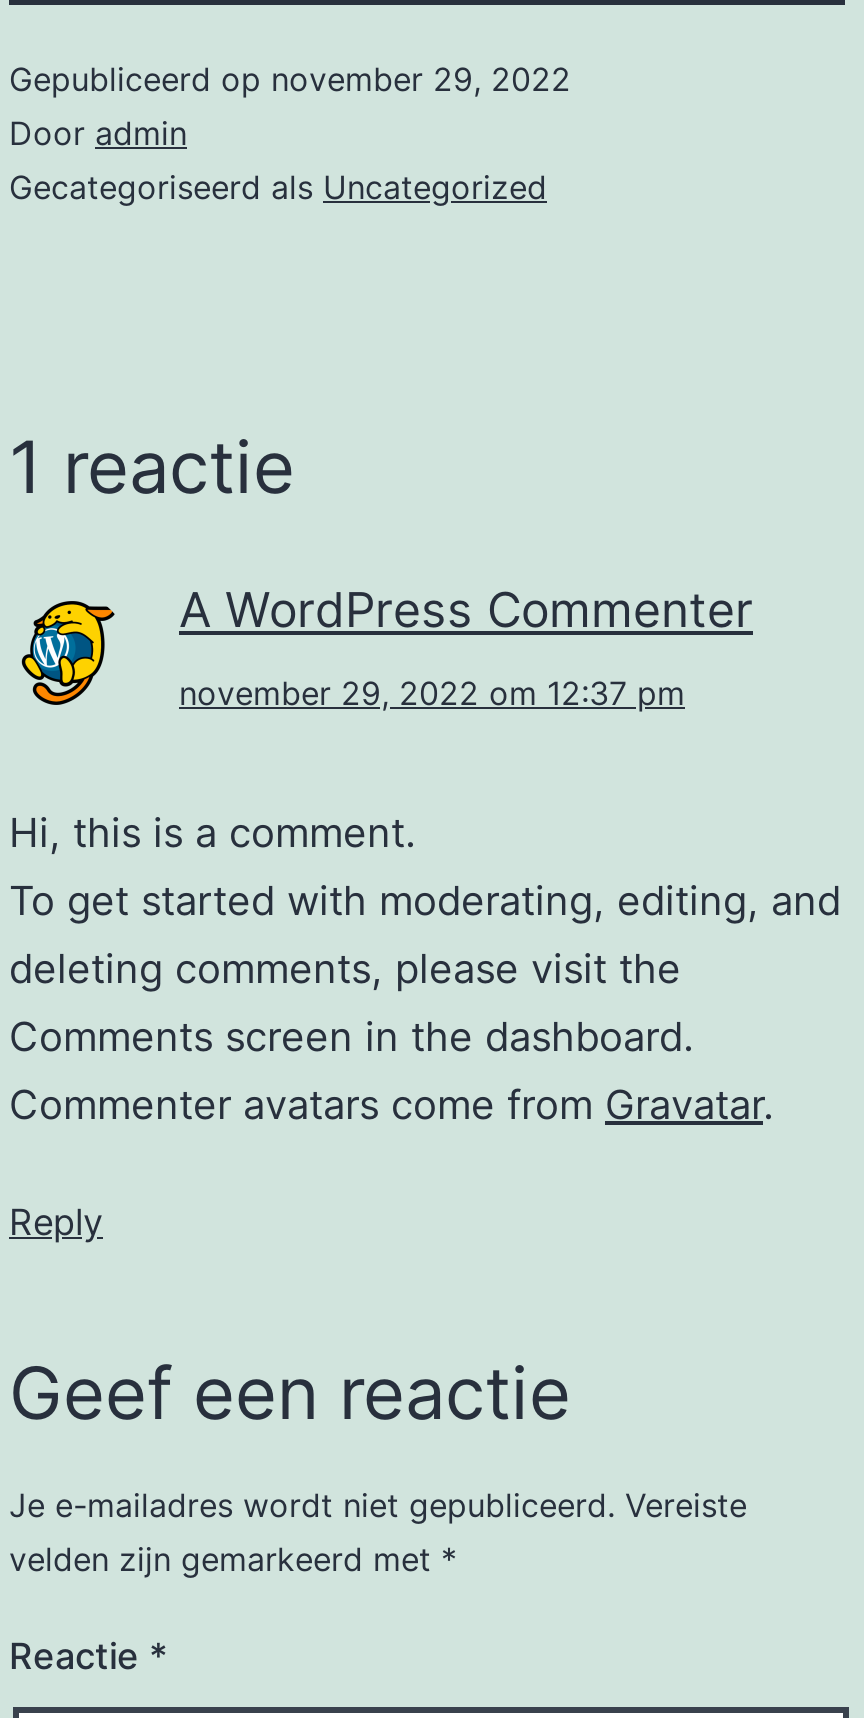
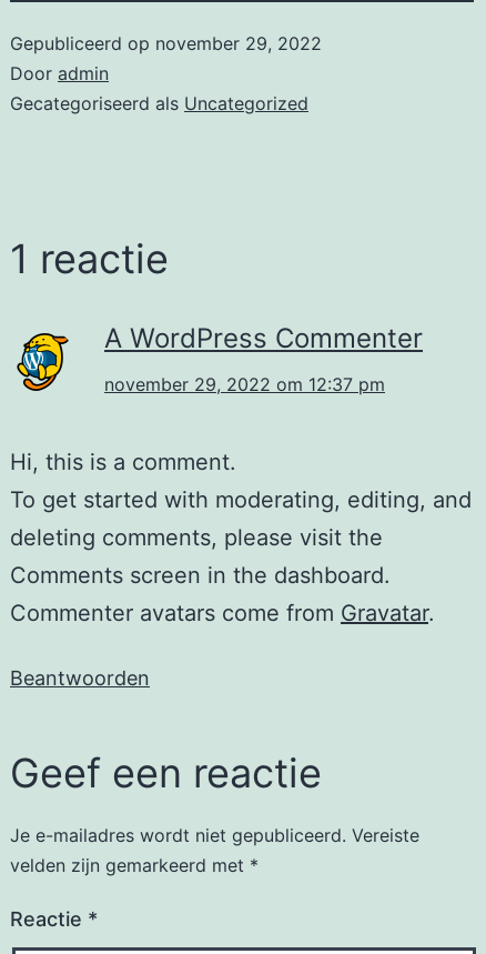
- Reply
+ Beantwoorden
